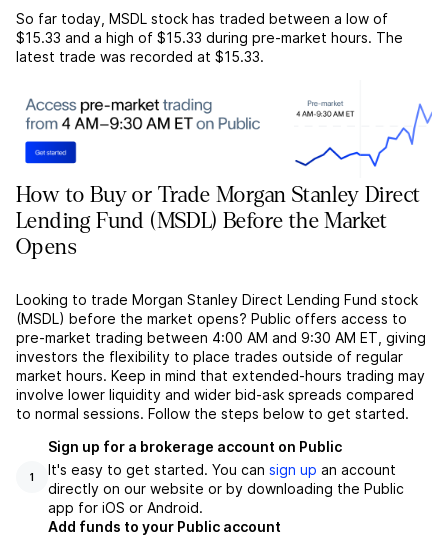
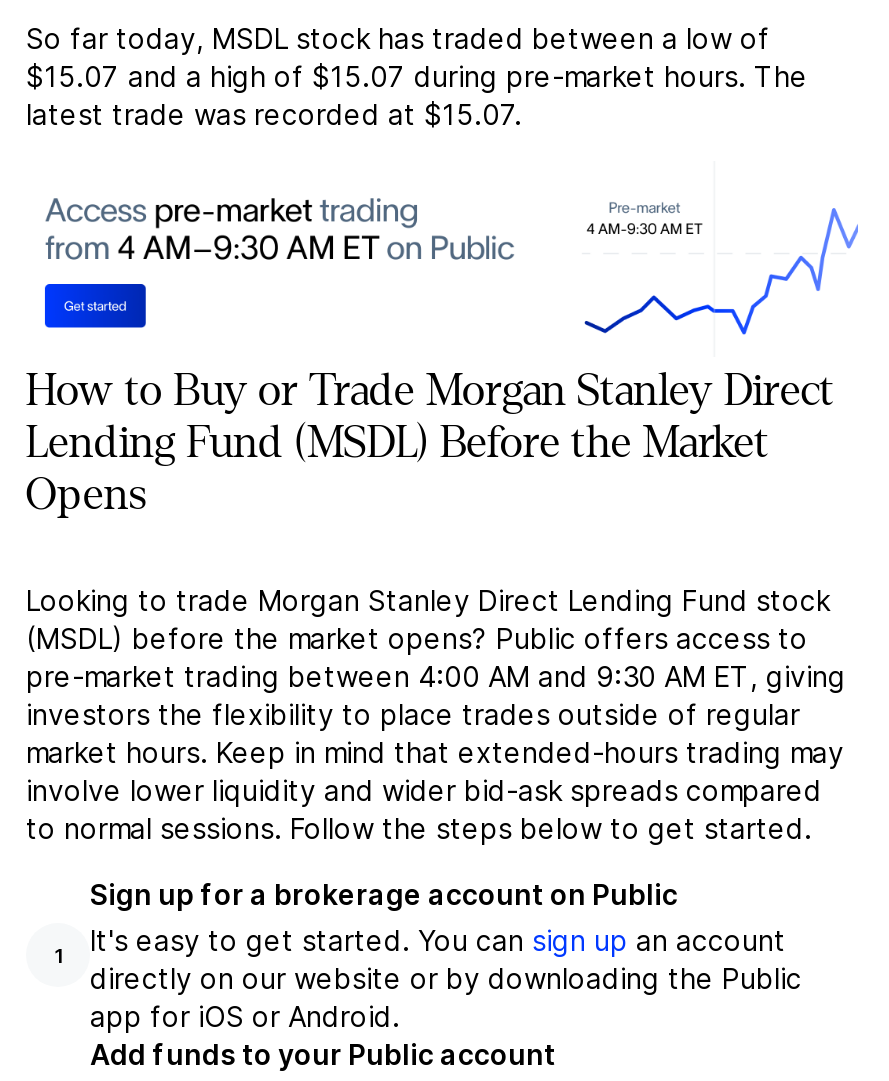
- $15.33 and a high of $15.33 during pre-market hours. The
+ $15.07 and a high of $15.07 during pre-market hours. The

- latest trade was recorded at $15.33.
+ latest trade was recorded at $15.07.
